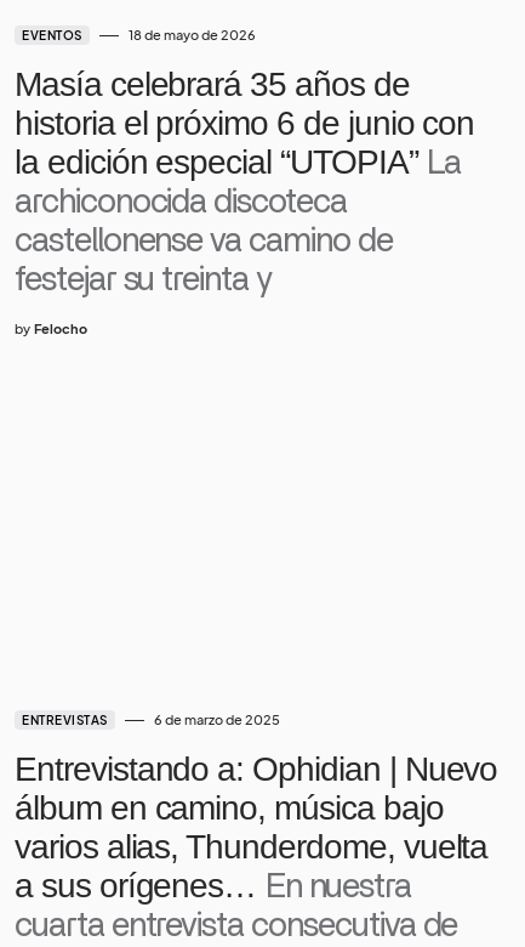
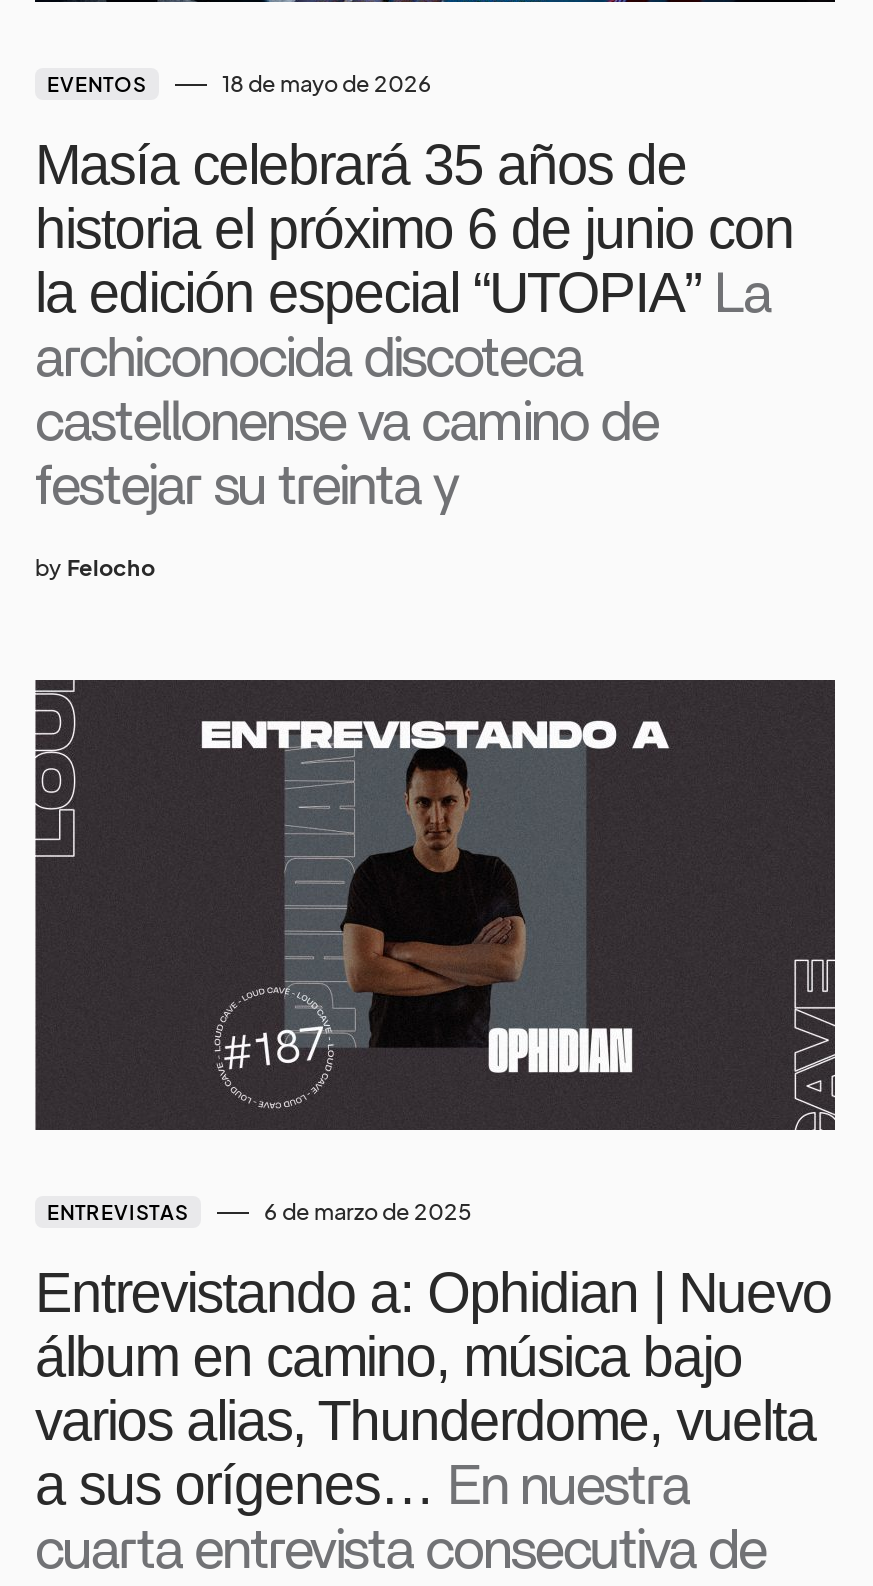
+ [image]
